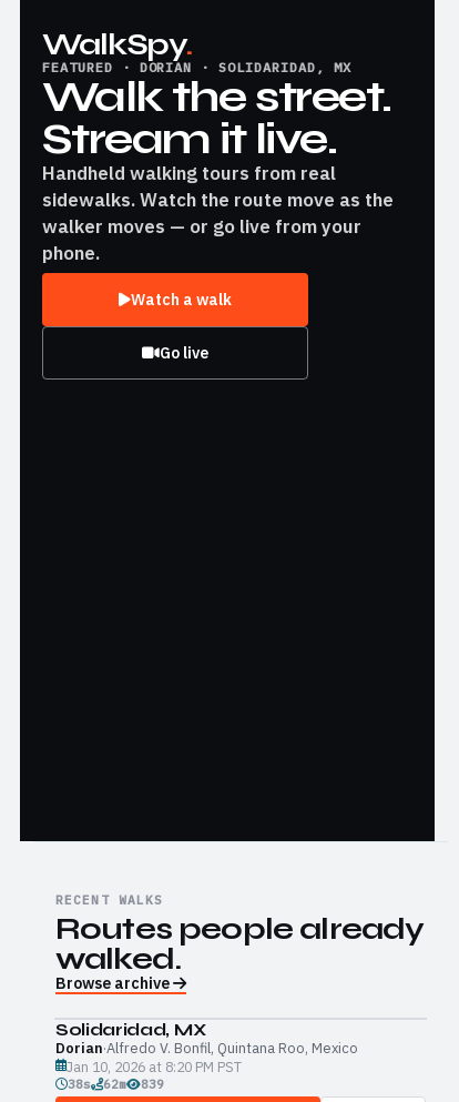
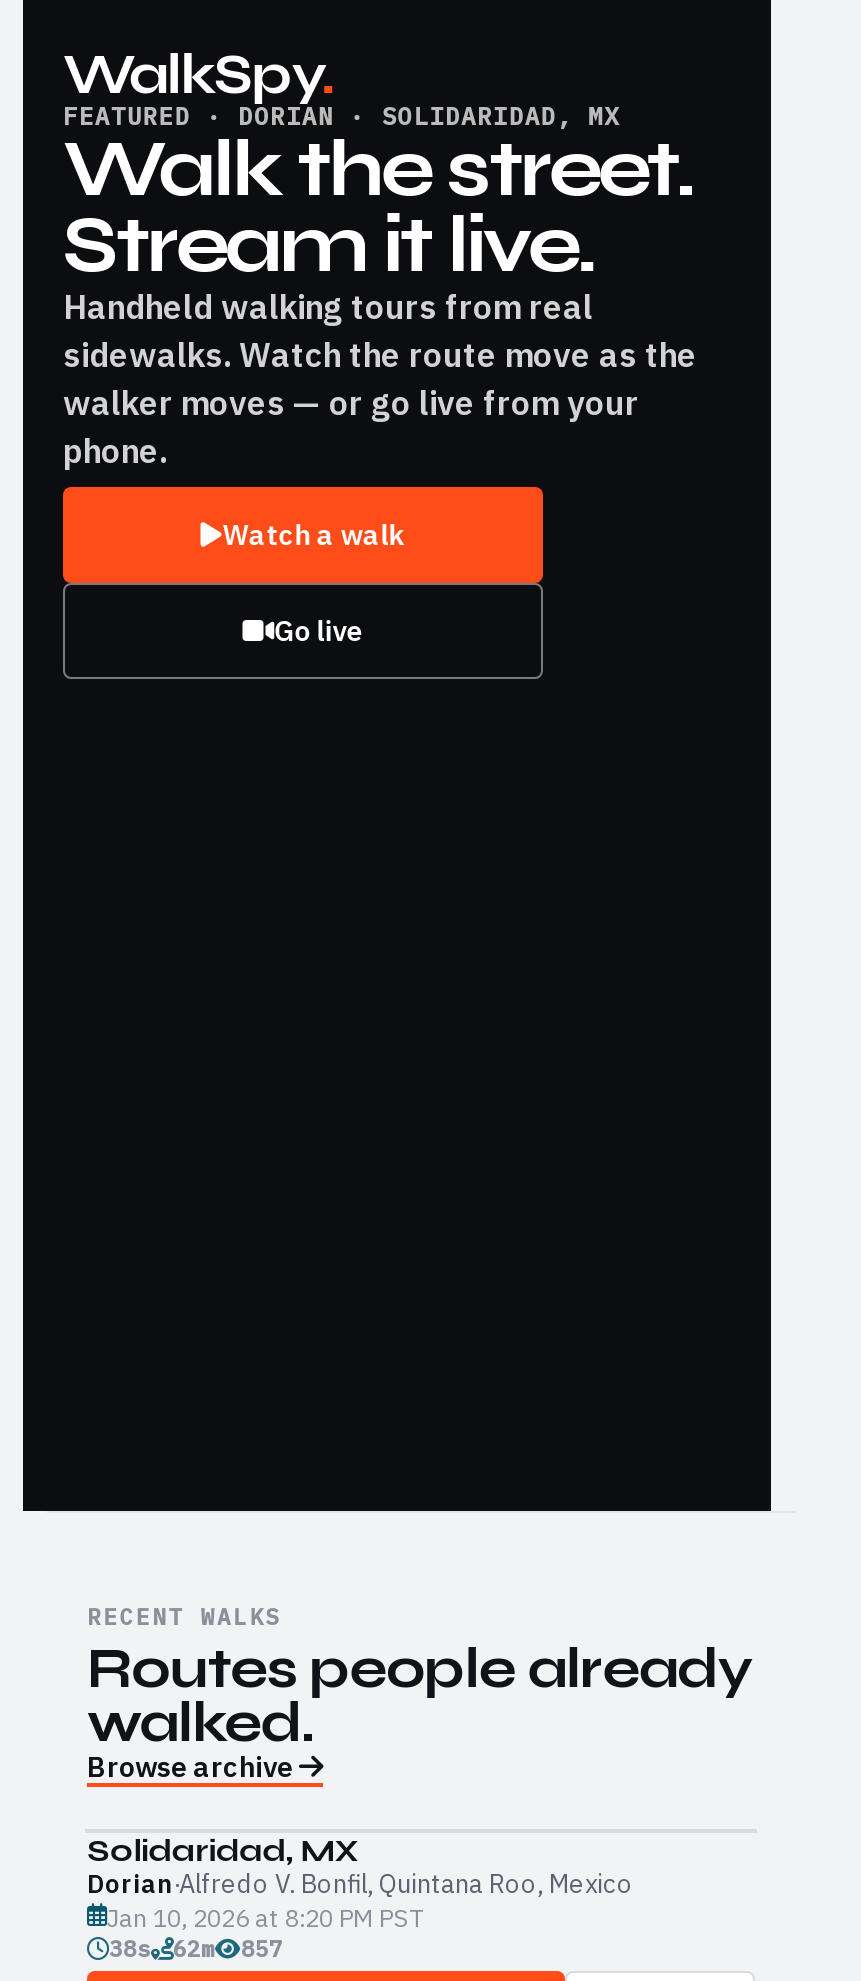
- 38s 62m 839
+ 38s 62m 857
